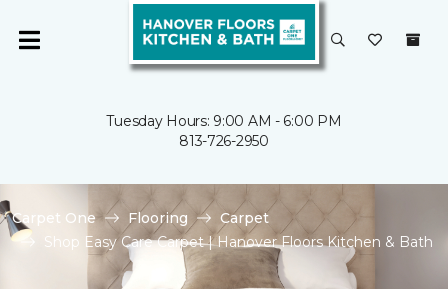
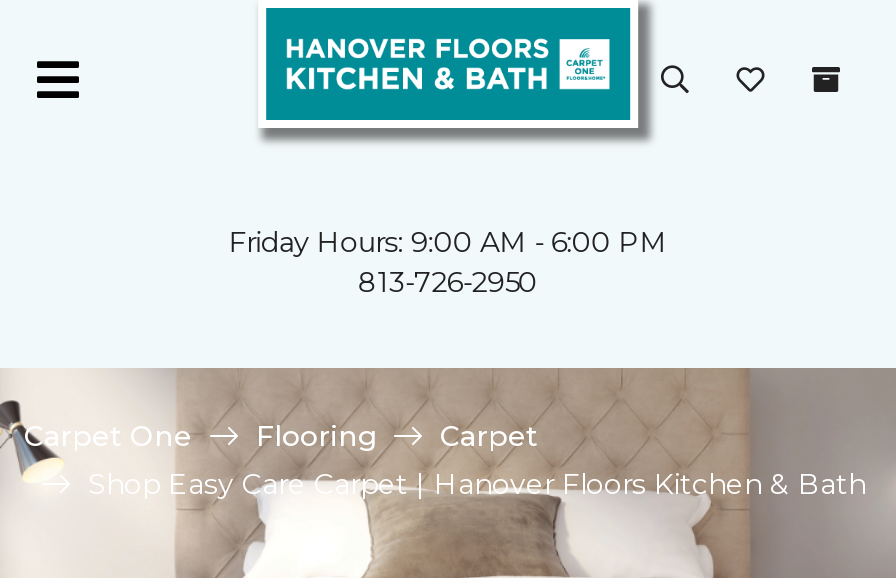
- Tuesday Hours: 9:00 AM - 6:00 PM
+ Friday Hours: 9:00 AM - 6:00 PM
